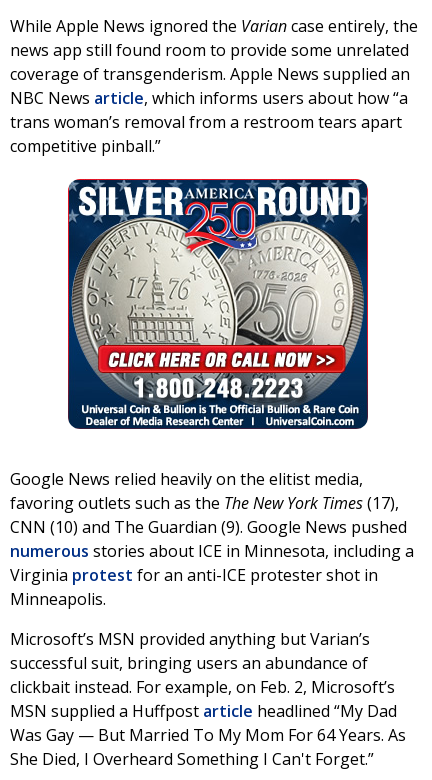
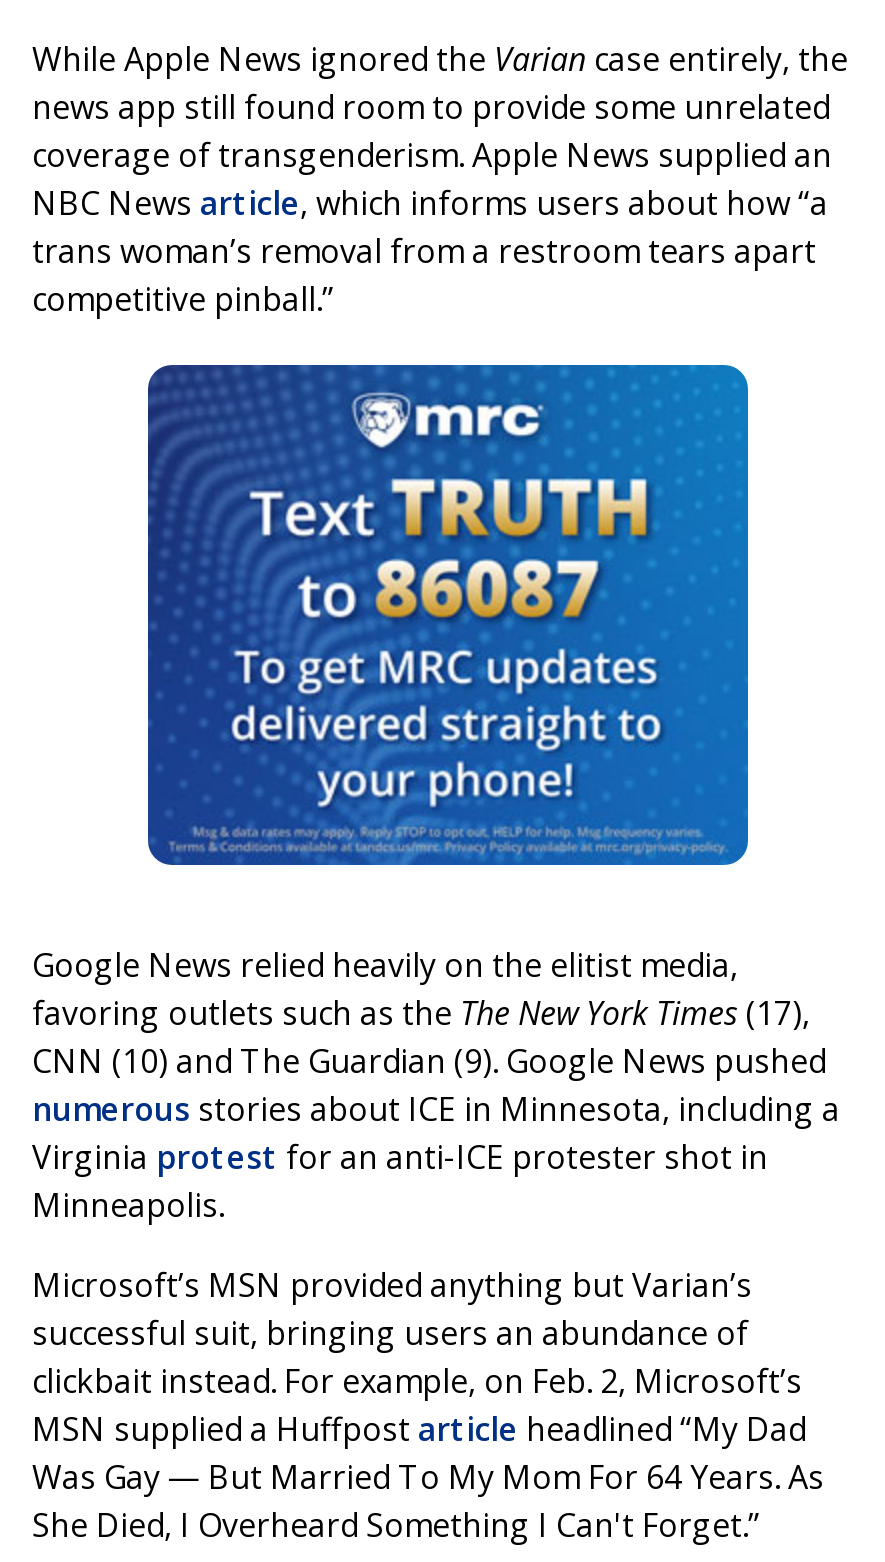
- [image]
+ [image]
